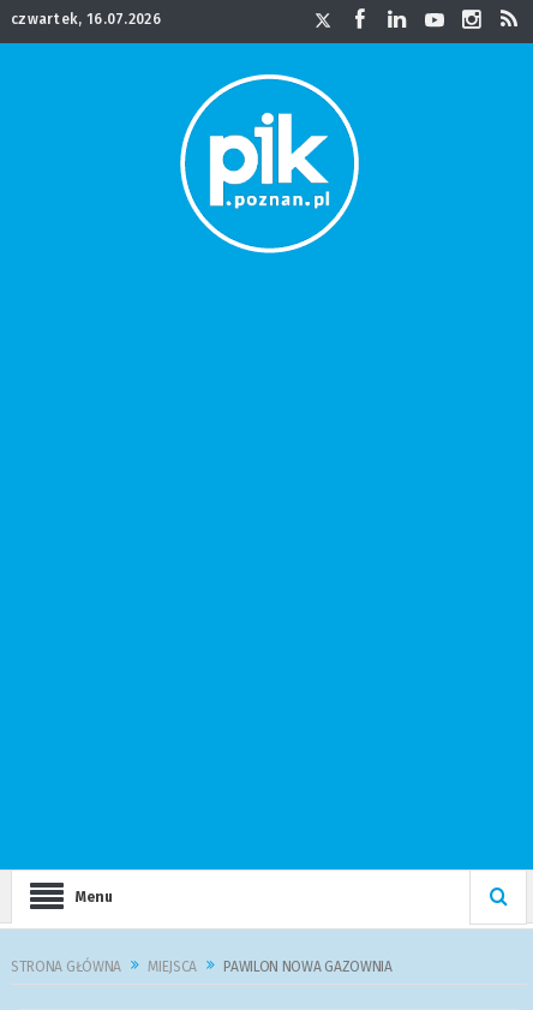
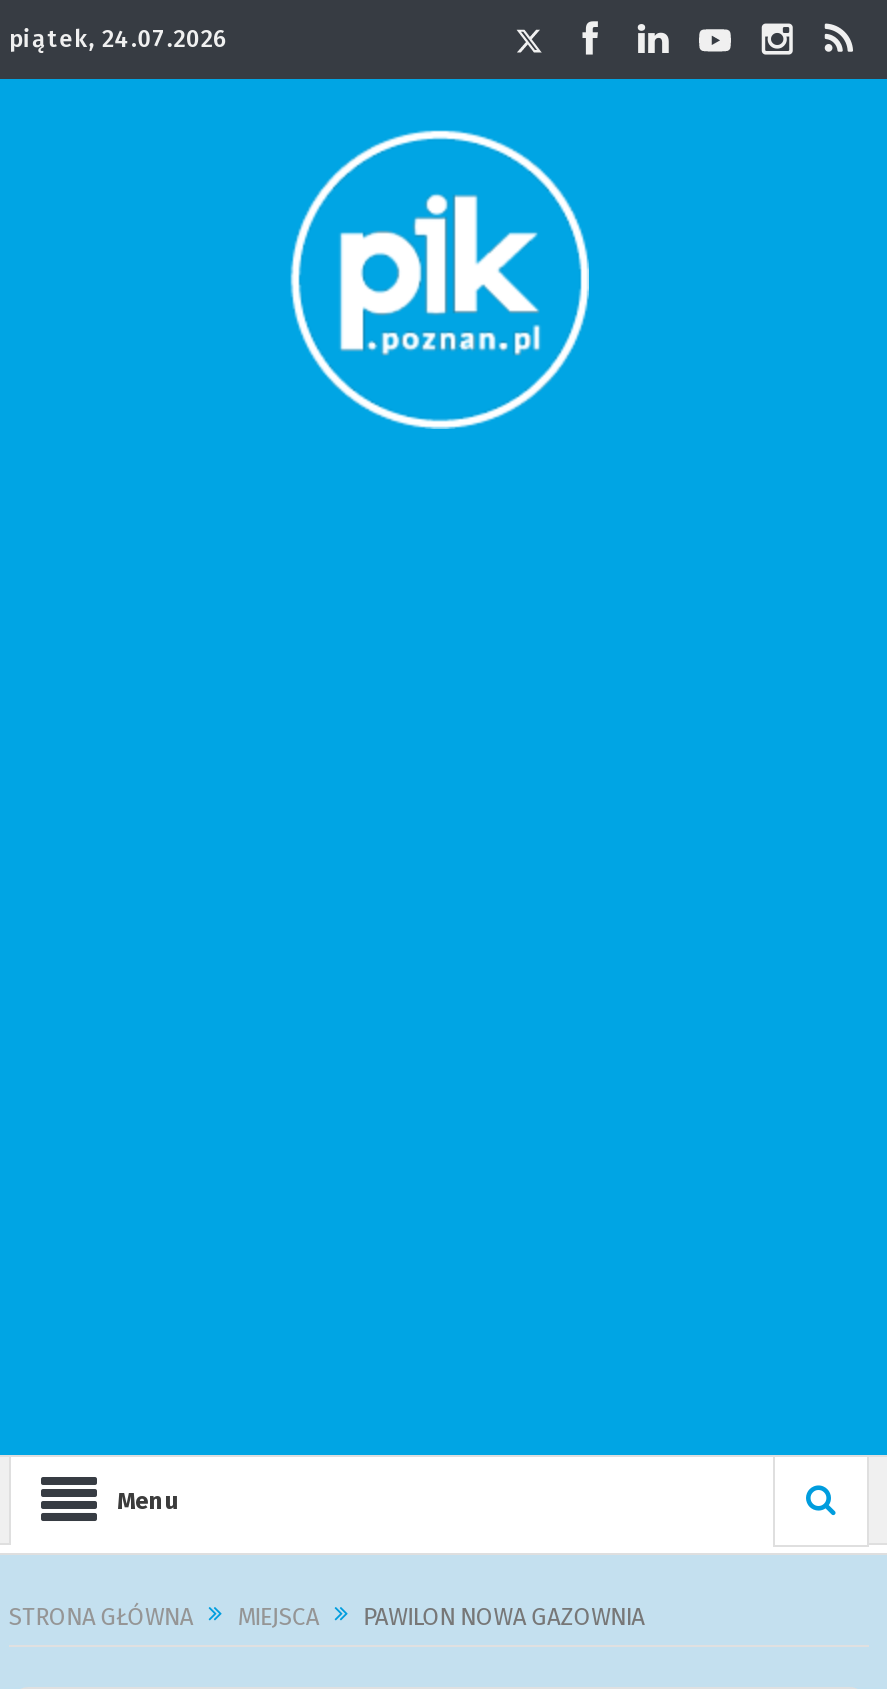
- czwartek, 16.07.2026
+ piątek, 24.07.2026
